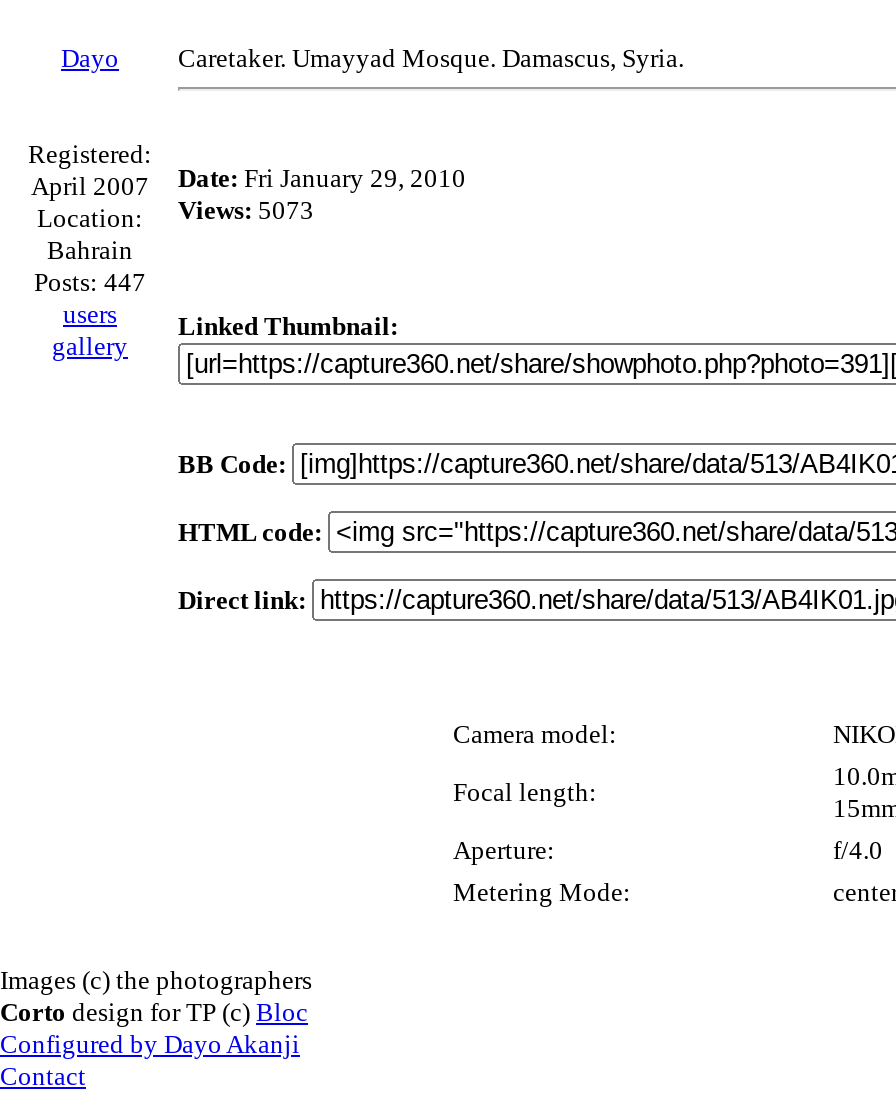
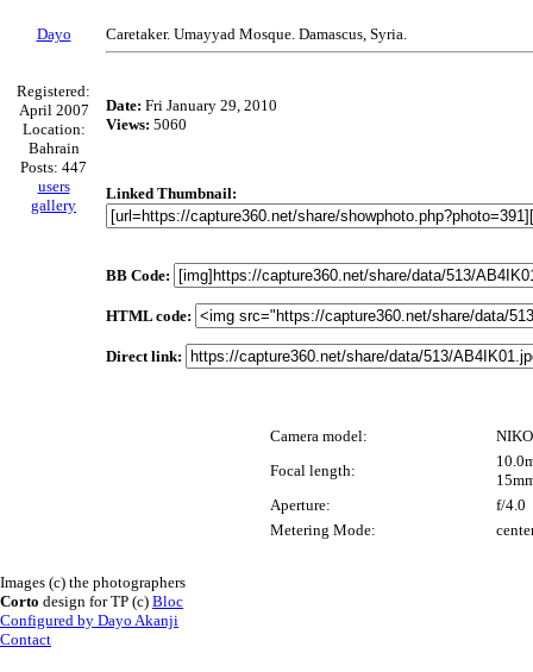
- Location: Views: 5073
+ Location: Views: 5060
